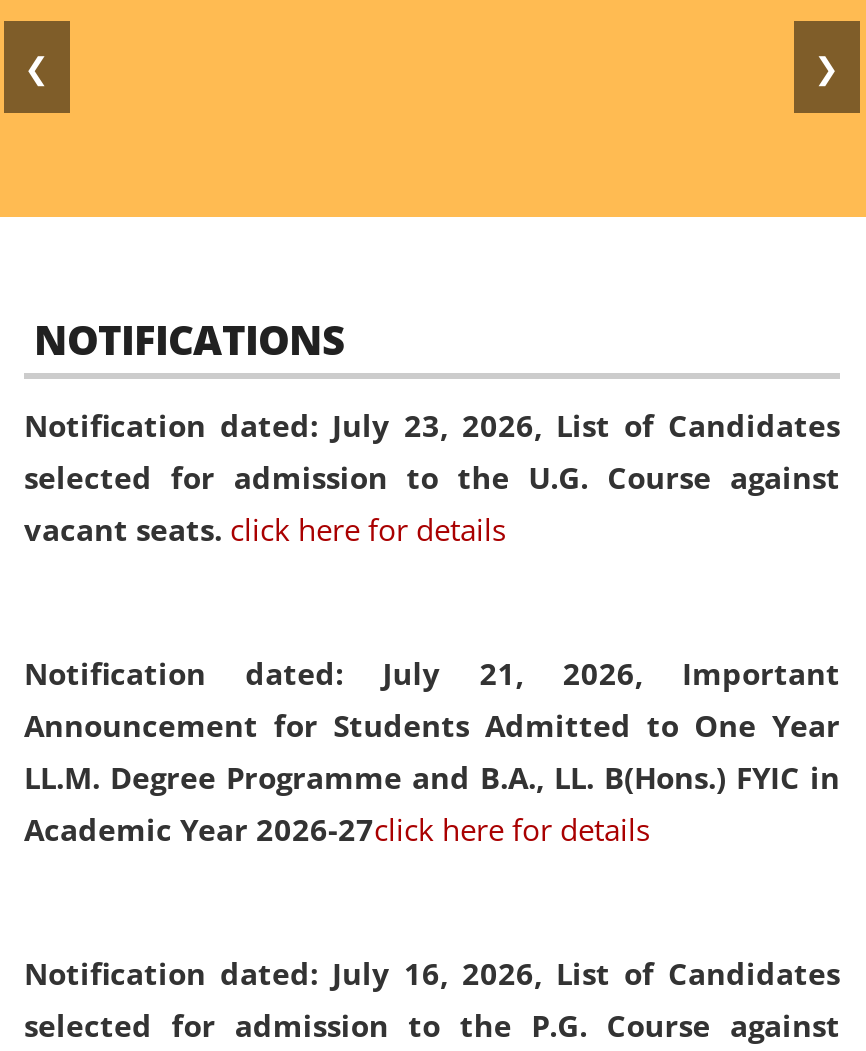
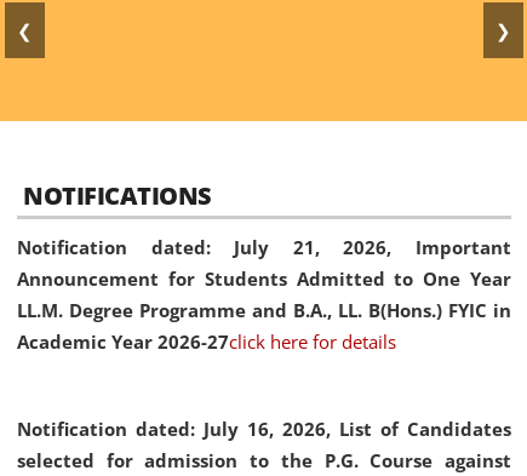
- Notification dated: July 23, 2026, List of Candidates
- selected for admission to the U.G. Course against
- vacant seats. click here for details
